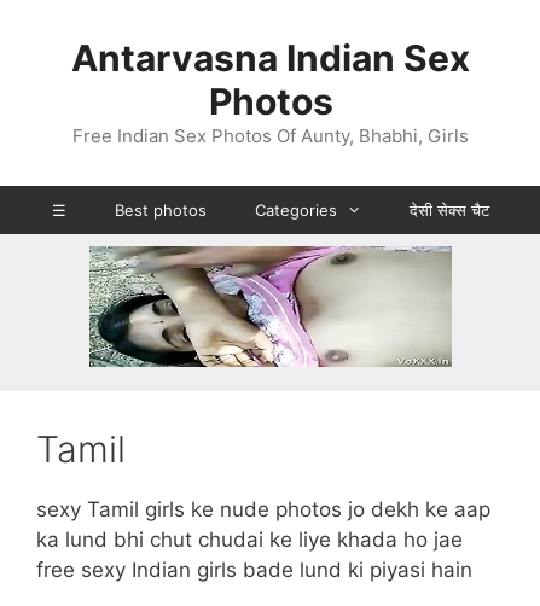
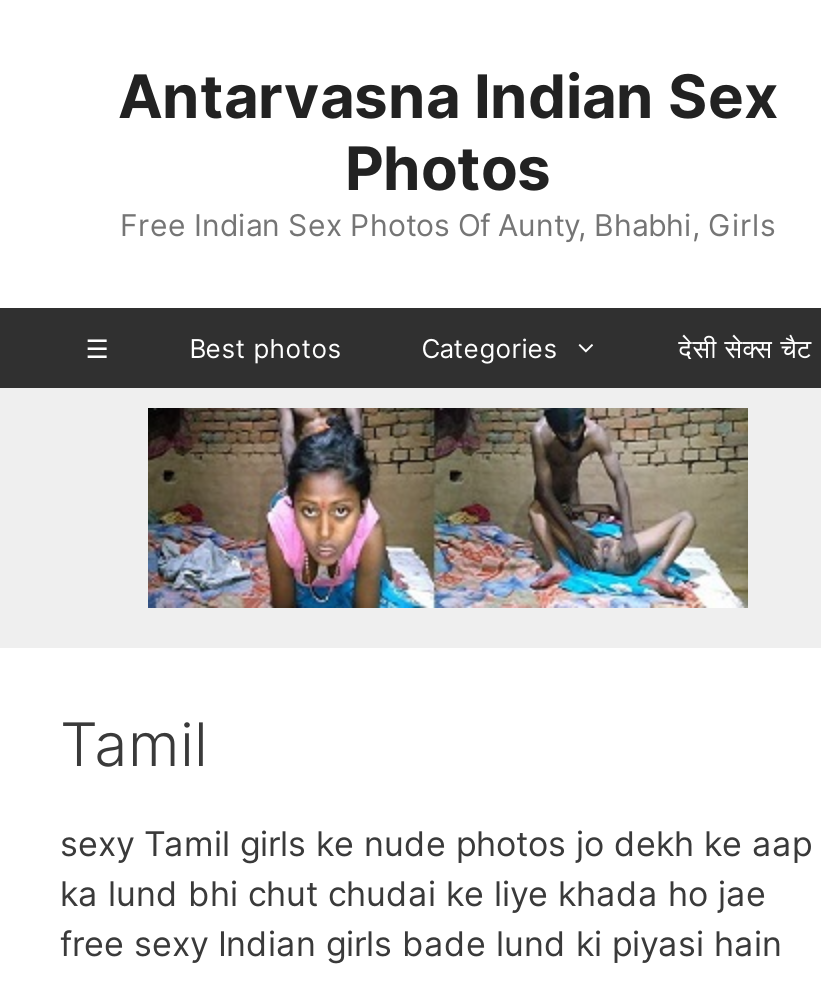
- [image]
+ [image]
